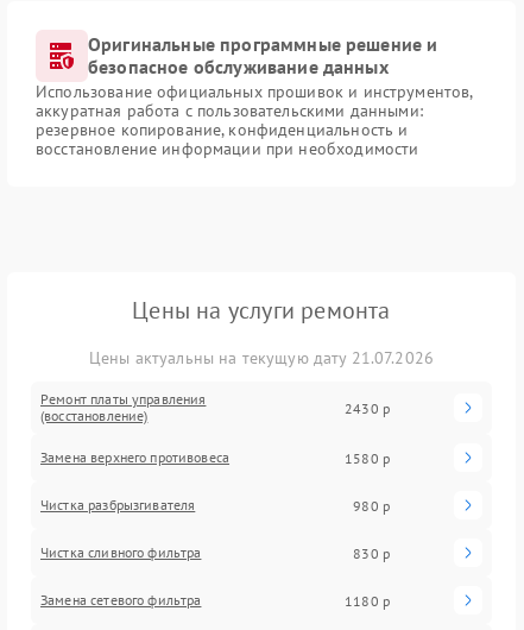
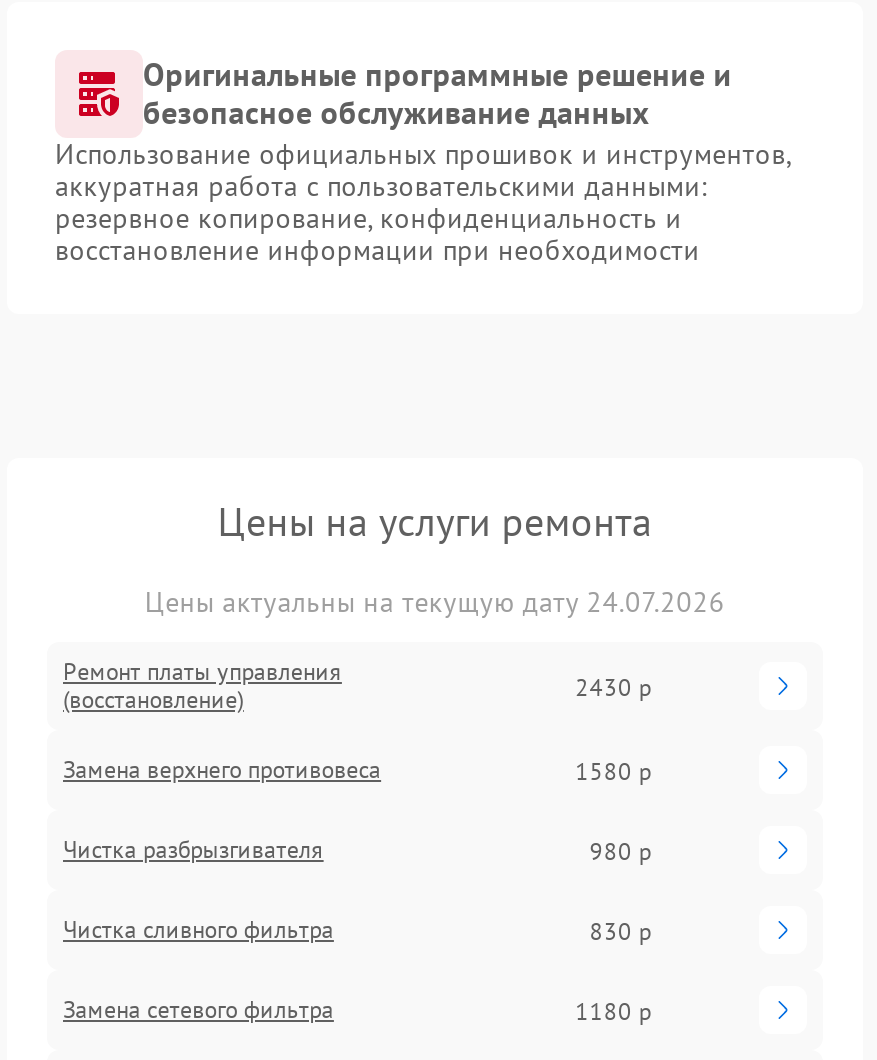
- Цены актуальны на текущую дату 21.07.2026
+ Цены актуальны на текущую дату 24.07.2026
